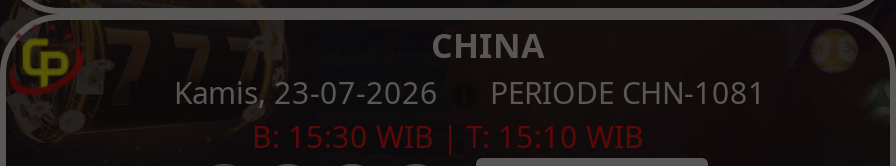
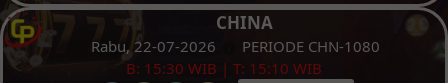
- Kamis, 23-07-2026
- PERIODE CHN-1081
+ Rabu, 22-07-2026
+ PERIODE CHN-1080
